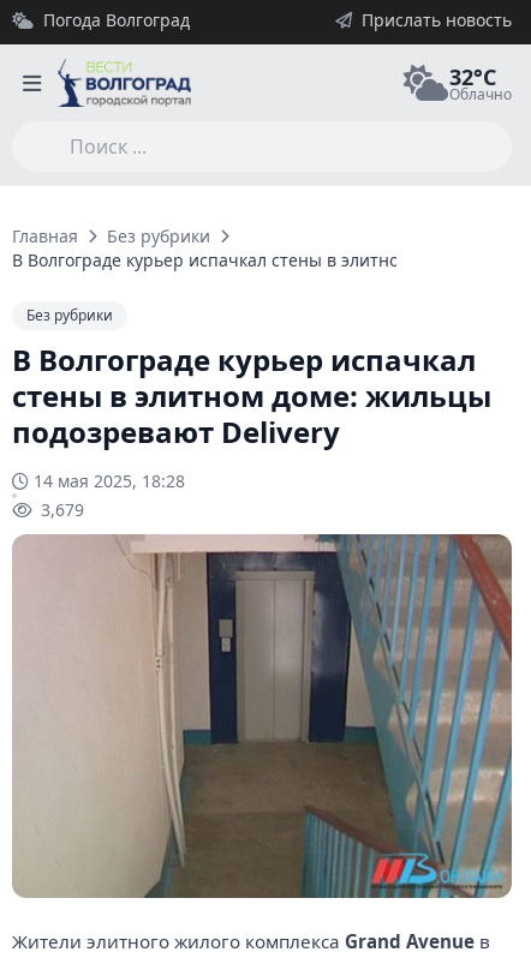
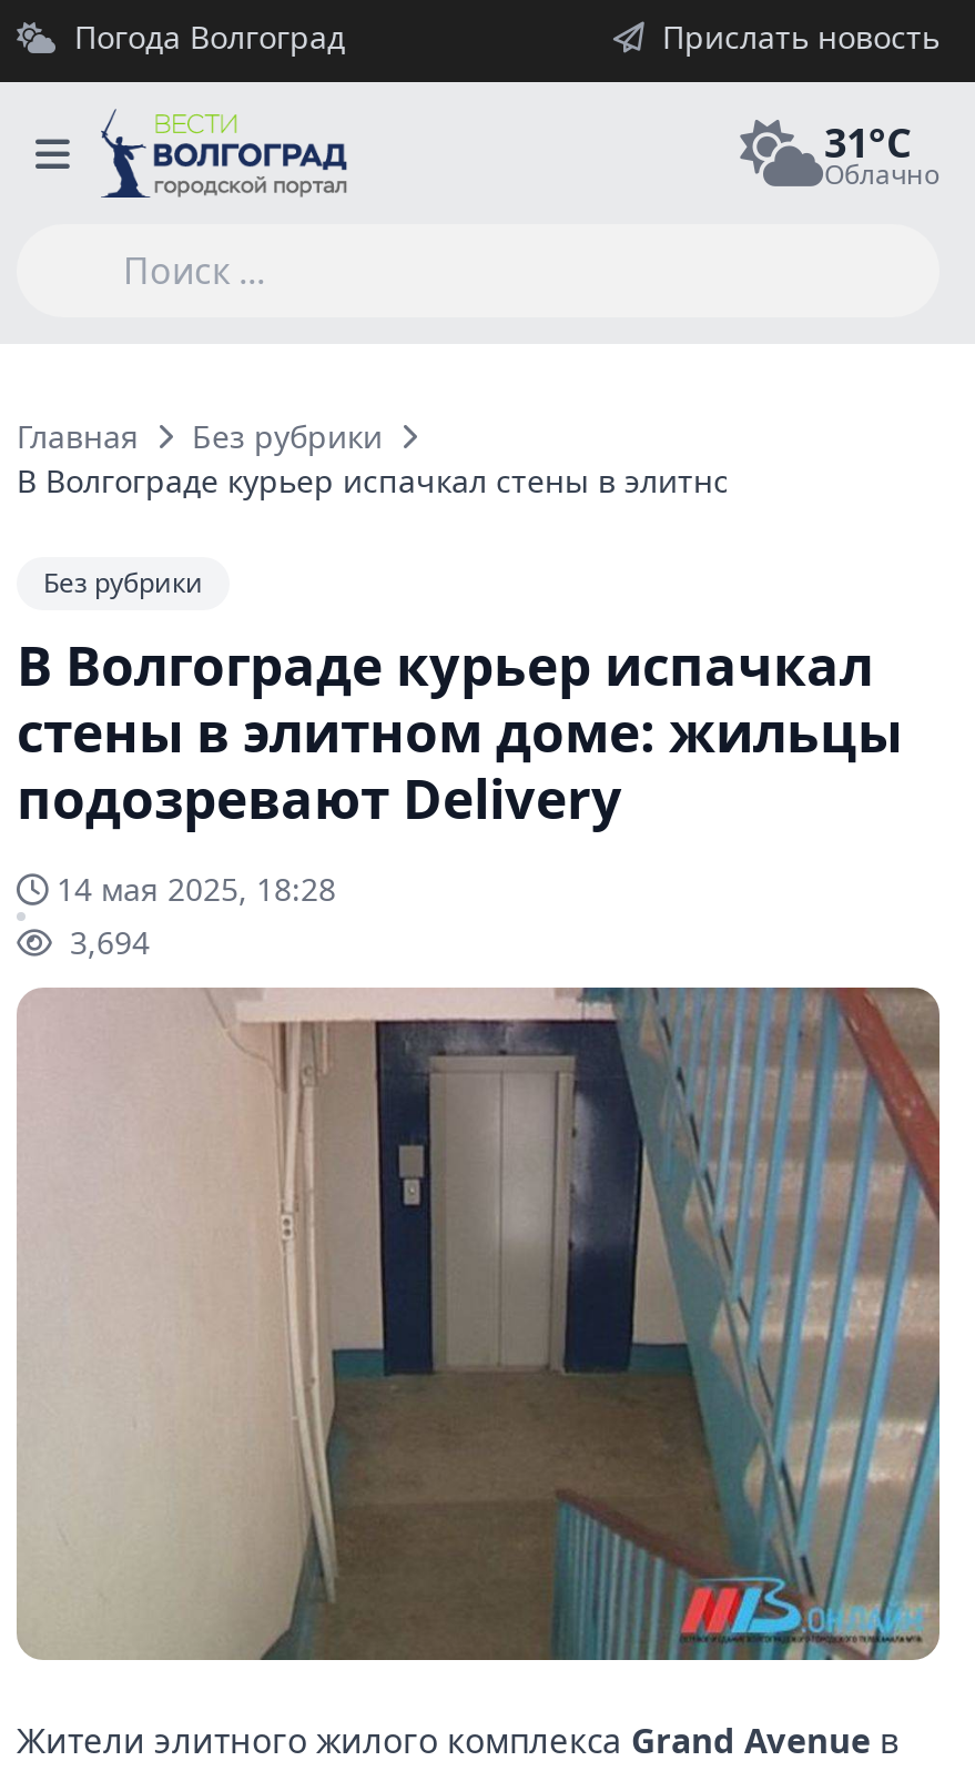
- 32°C
+ 31°C

- 3,679
+ 3,694
